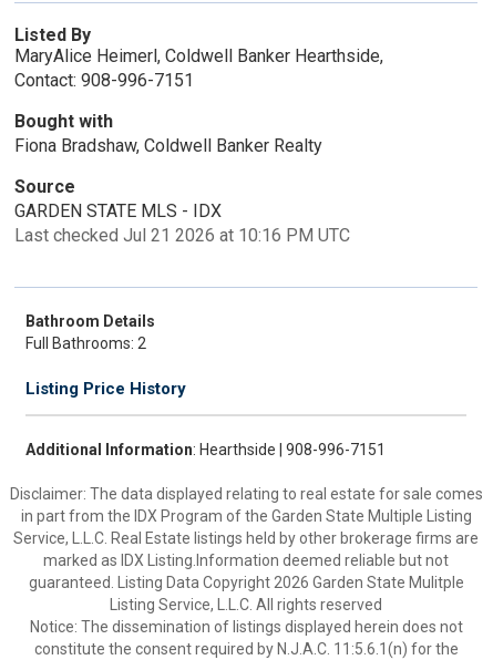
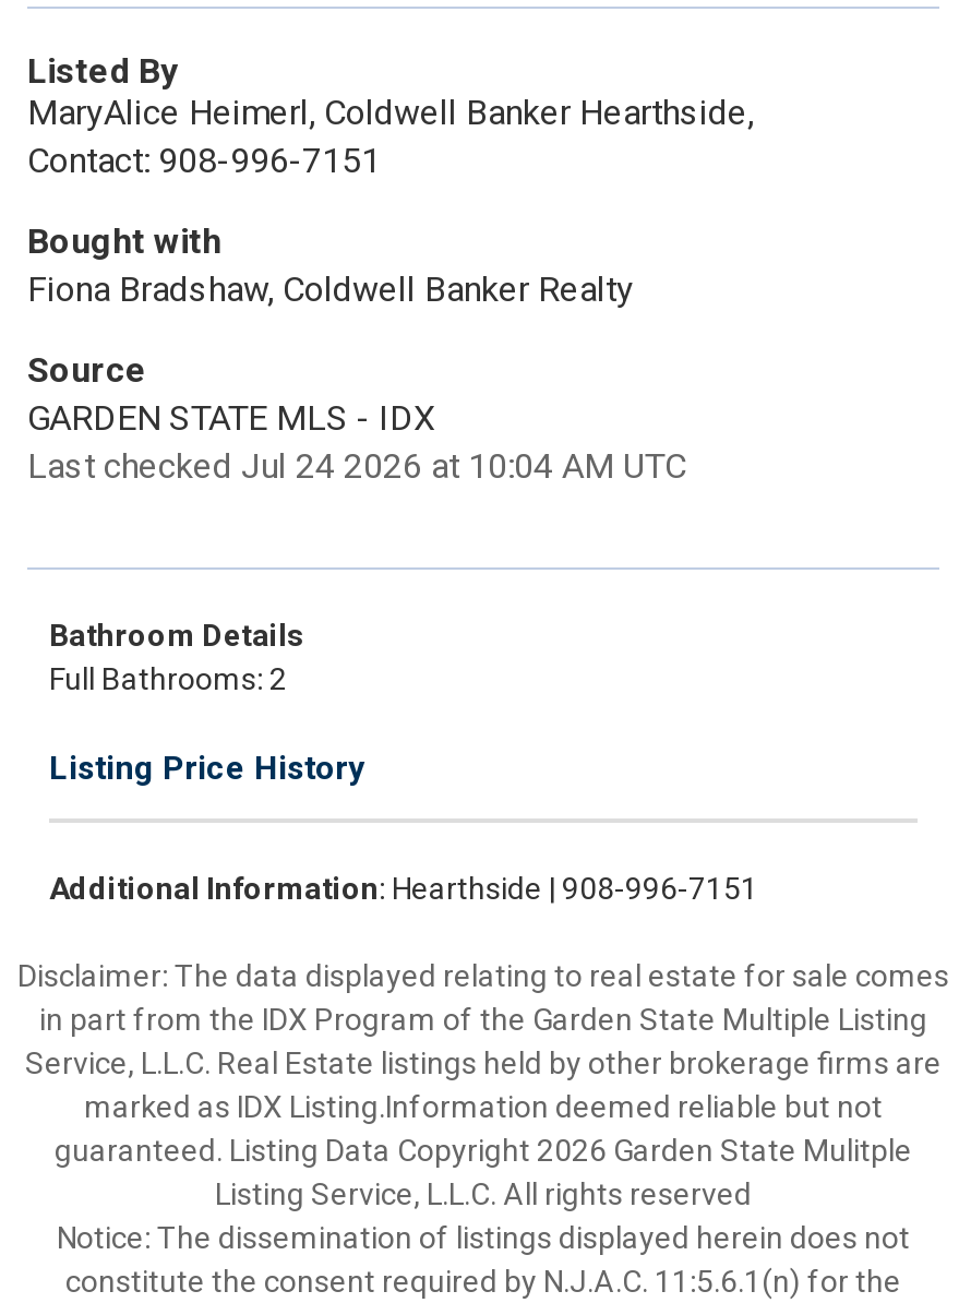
- Last checked Jul 21 2026 at 10:16 PM UTC
+ Last checked Jul 24 2026 at 10:04 AM UTC
